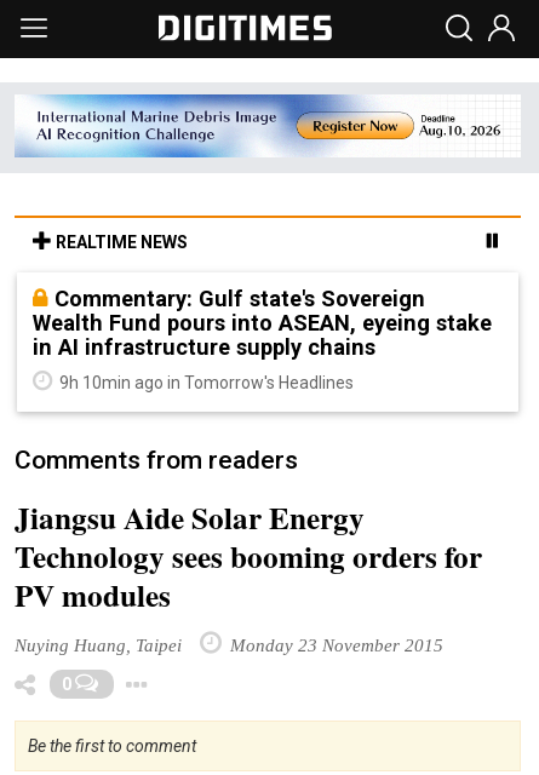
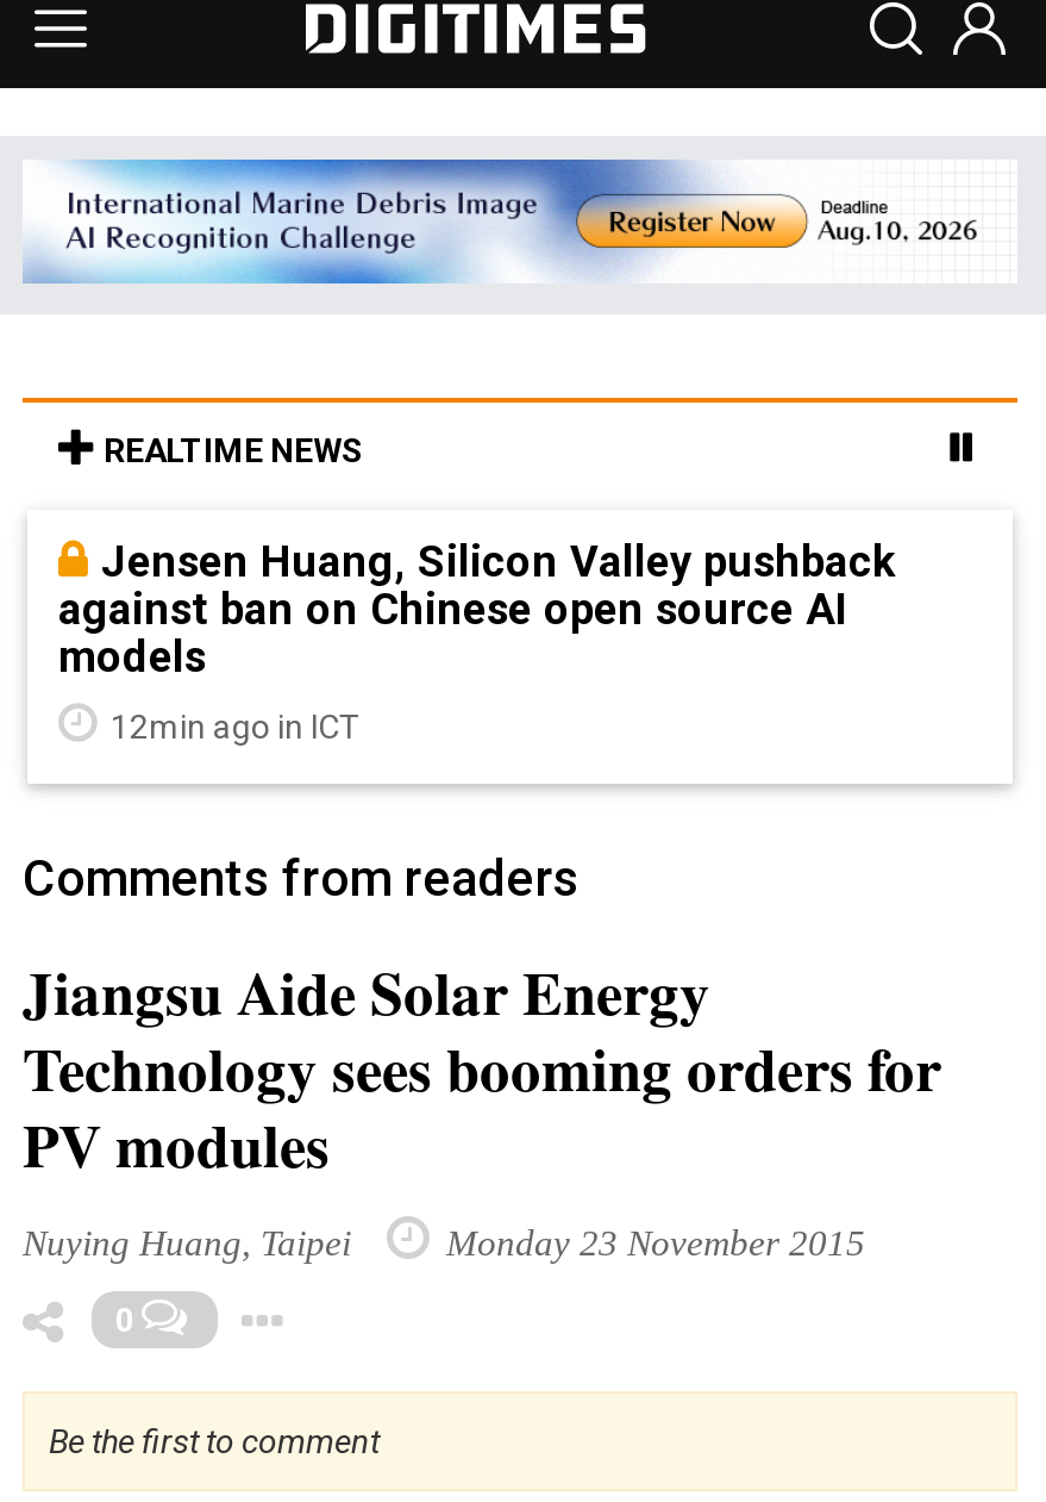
- Commentary: Gulf state's Sovereign
- Wealth Fund pours into ASEAN, eyeing stake
- in AI infrastructure supply chains
+ Jensen Huang, Silicon Valley pushback
+ against ban on Chinese open source AI
+ models

- 9h 10min ago in Tomorrow's Headlines
+ 12min ago in ICT
